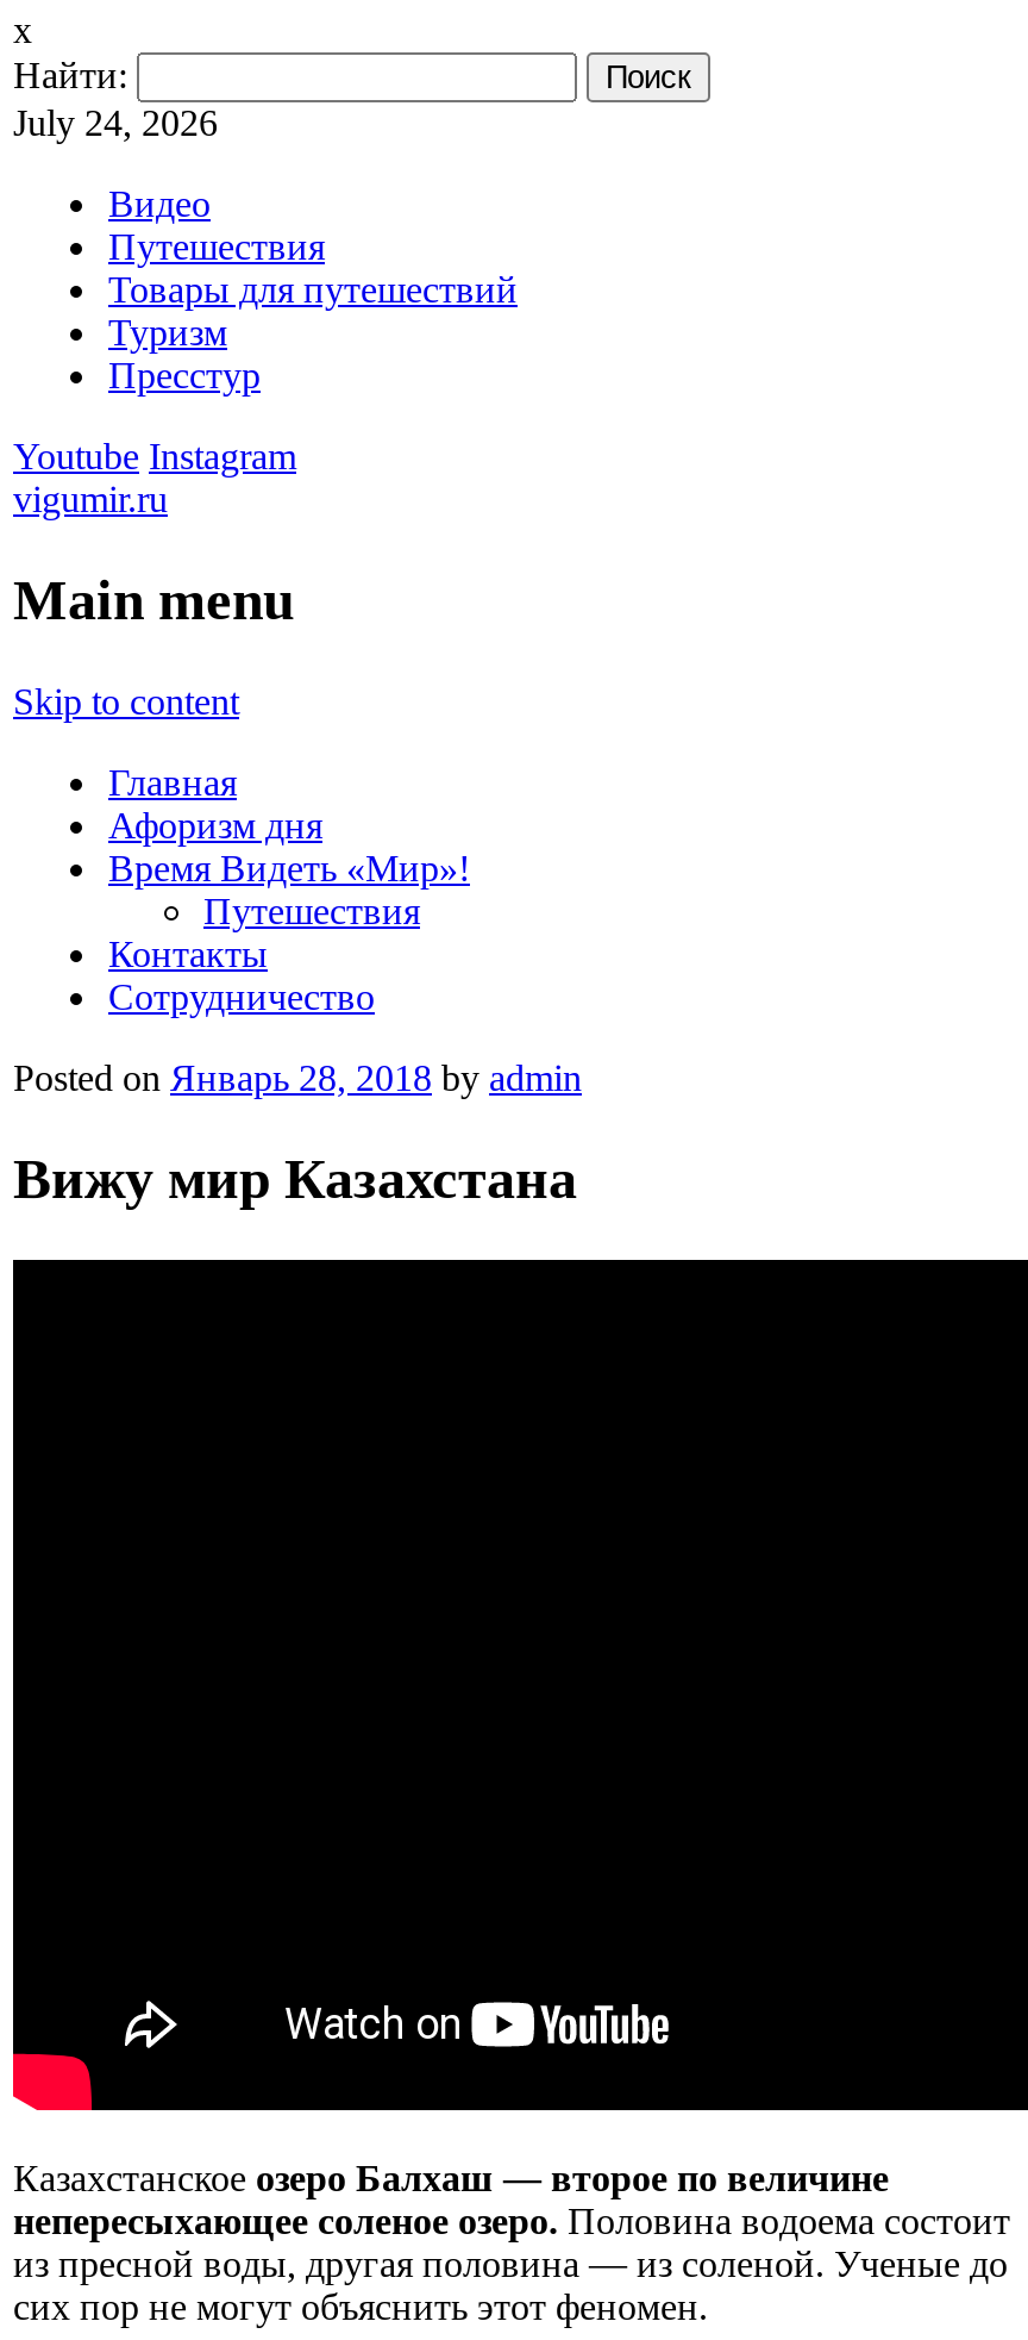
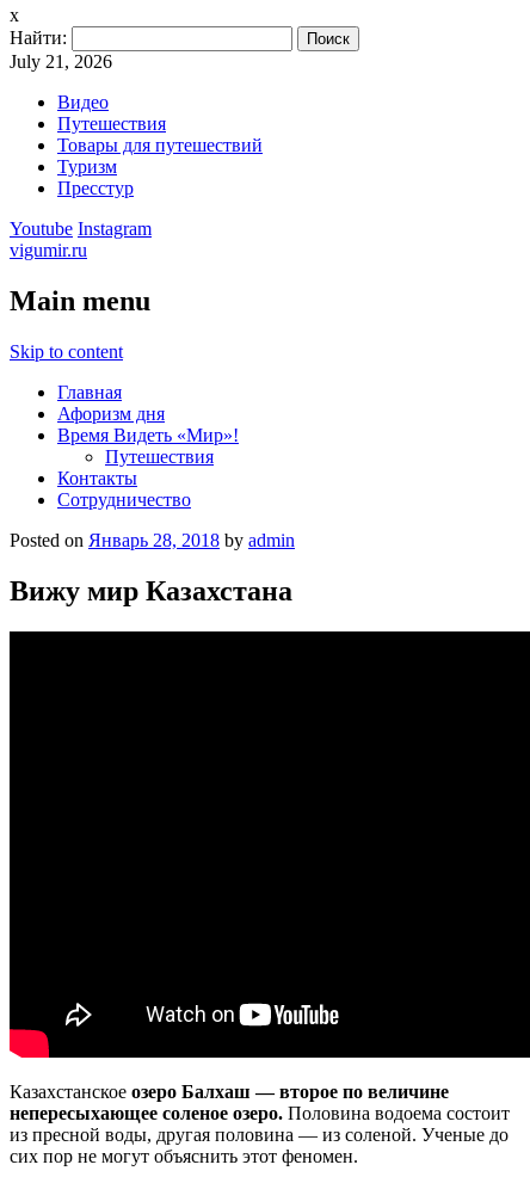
- July 24, 2026
+ July 21, 2026
